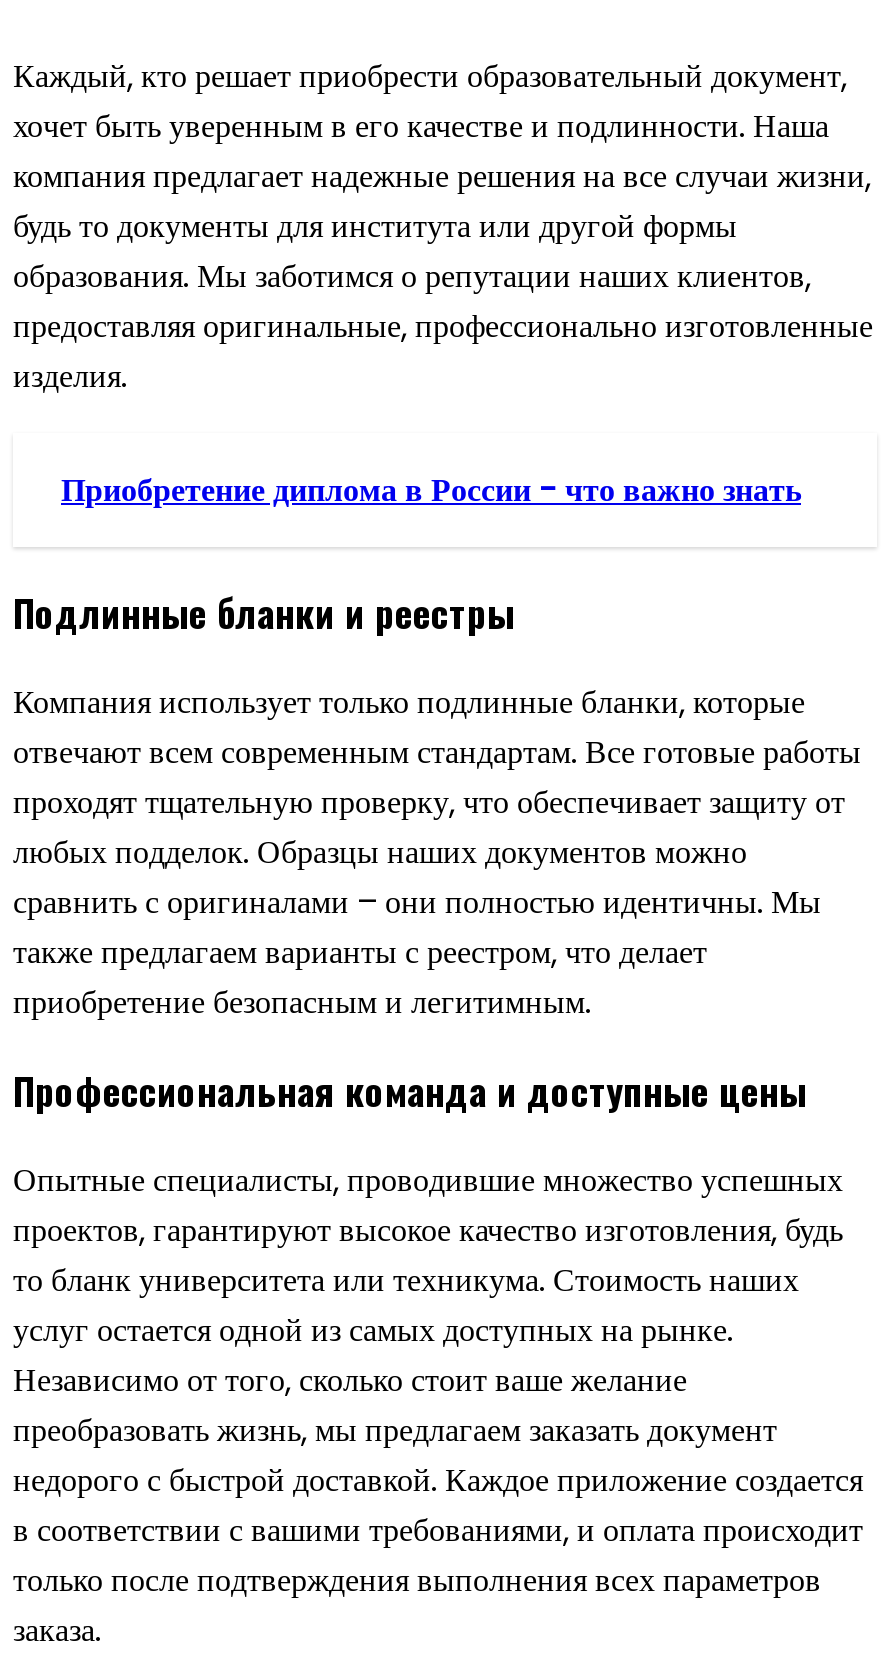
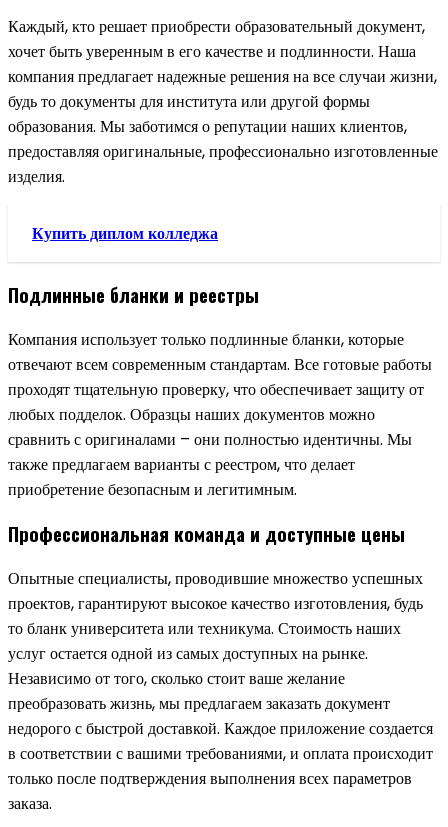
- Приобретение диплома в России - что важно знать
+ Купить диплом колледжа
